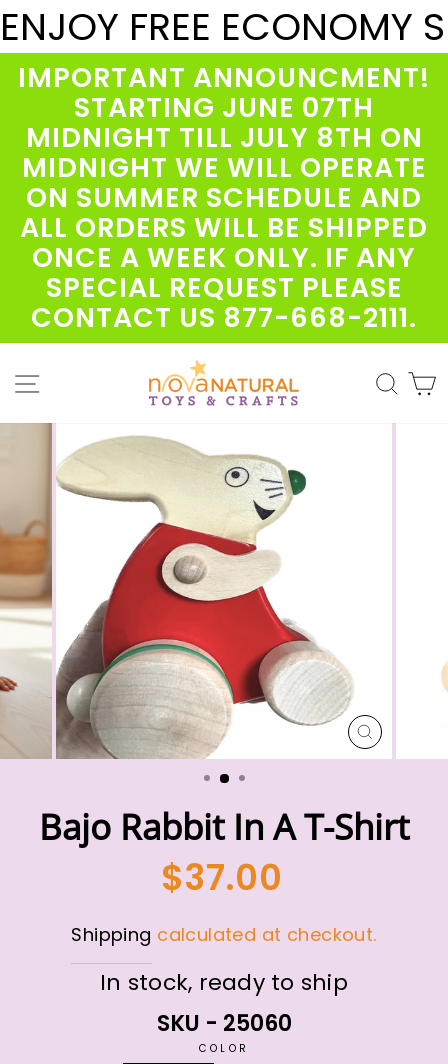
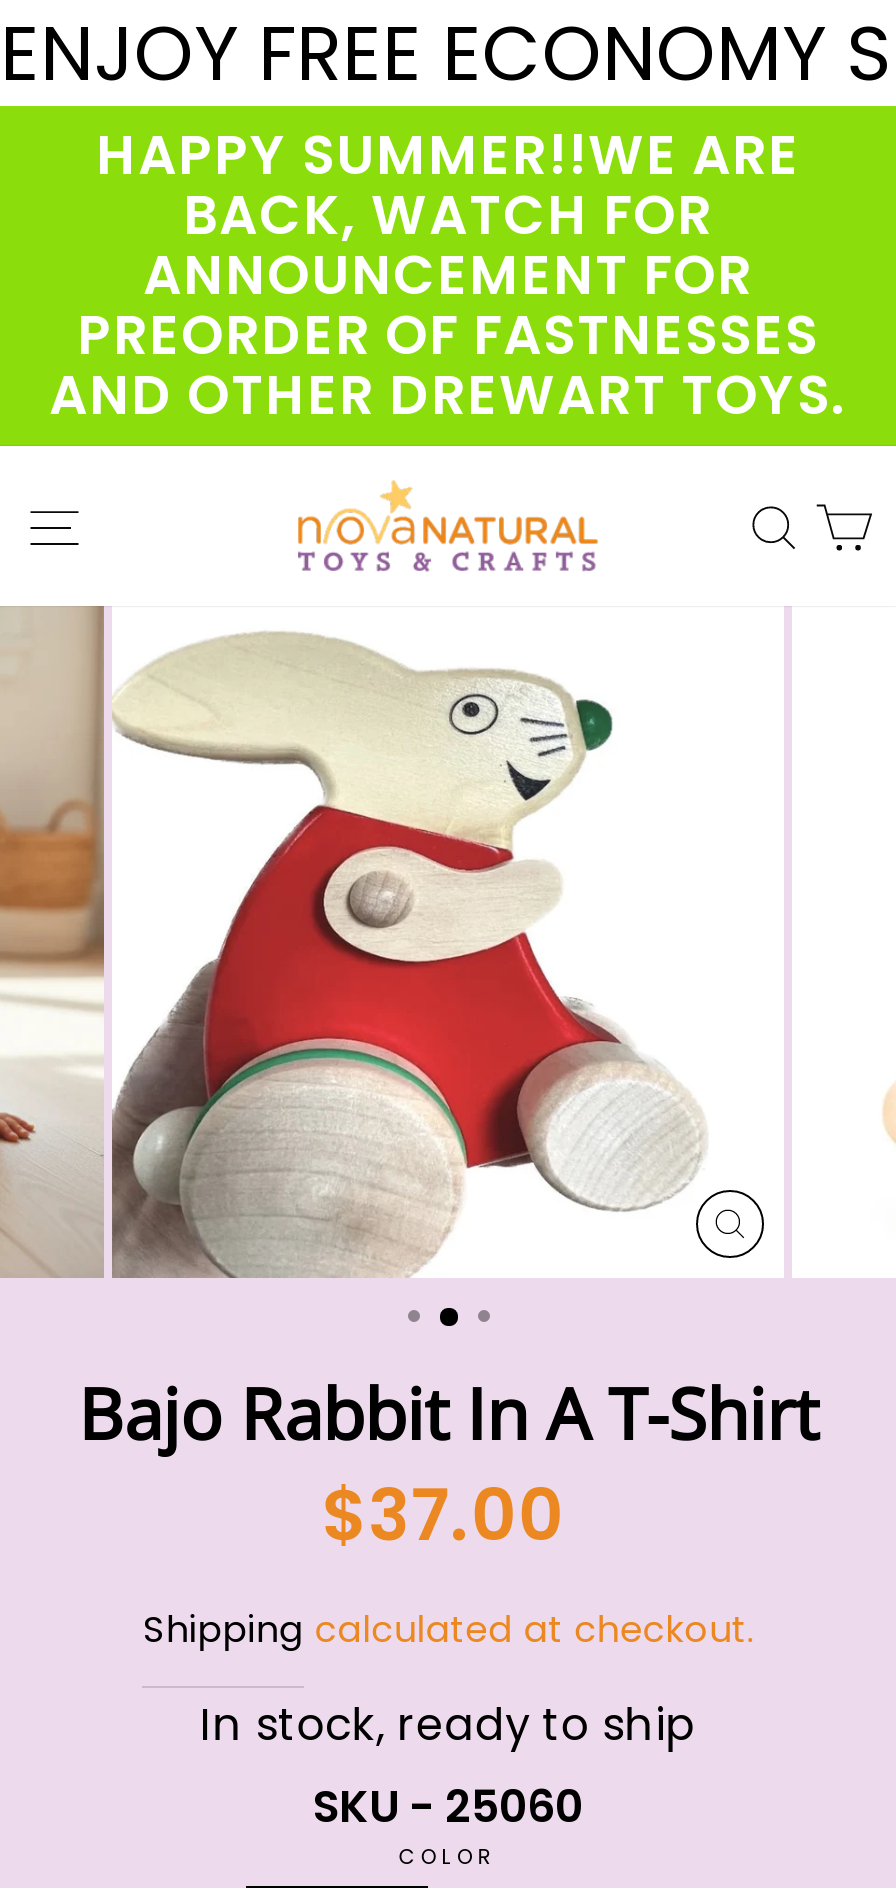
- IMPORTANT ANNOUNCMENT!
- STARTING JUNE 07TH
- MIDNIGHT TILL JULY 8TH ON
- MIDNIGHT WE WILL OPERATE
- ON SUMMER SCHEDULE AND
- ALL ORDERS WILL BE SHIPPED
- ONCE A WEEK ONLY. IF ANY
- SPECIAL REQUEST PLEASE
- CONTACT US 877-668-2111.
+ HAPPY SUMMER!!WE ARE
+ BACK, WATCH FOR
+ ANNOUNCEMENT FOR
+ PREORDER OF FASTNESSES
+ AND OTHER DREWART TOYS.
